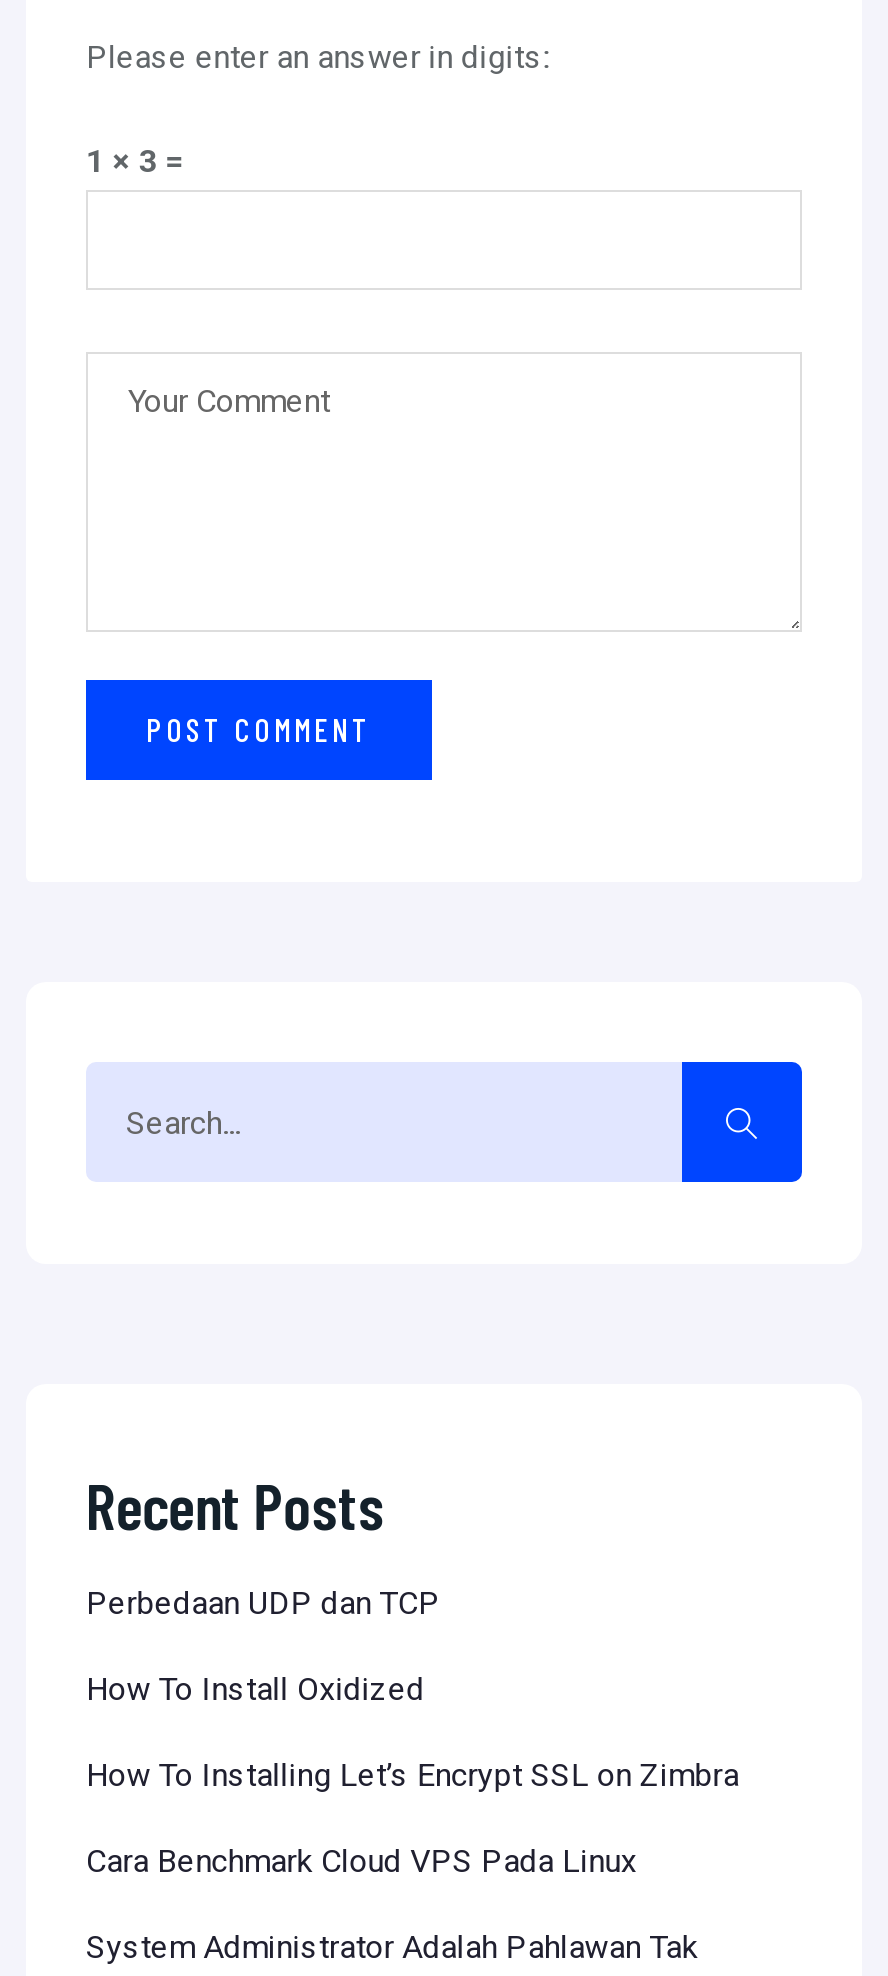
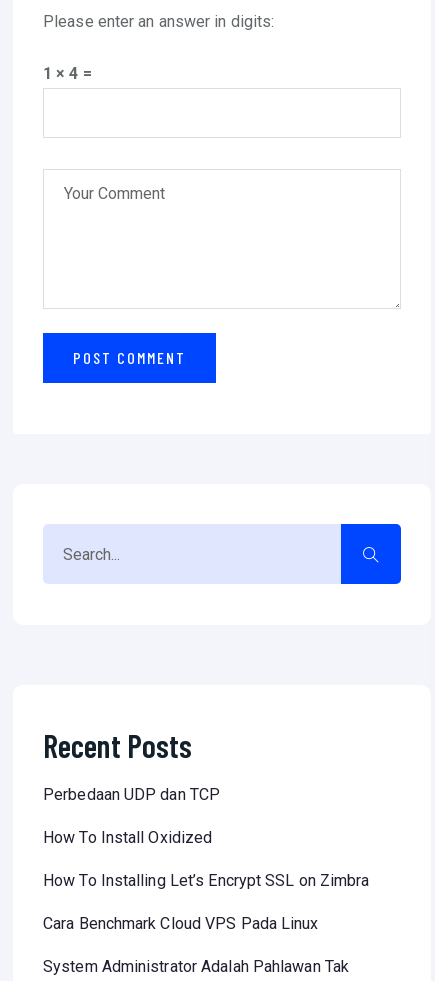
- 1 × 3 =
+ 1 × 4 =
